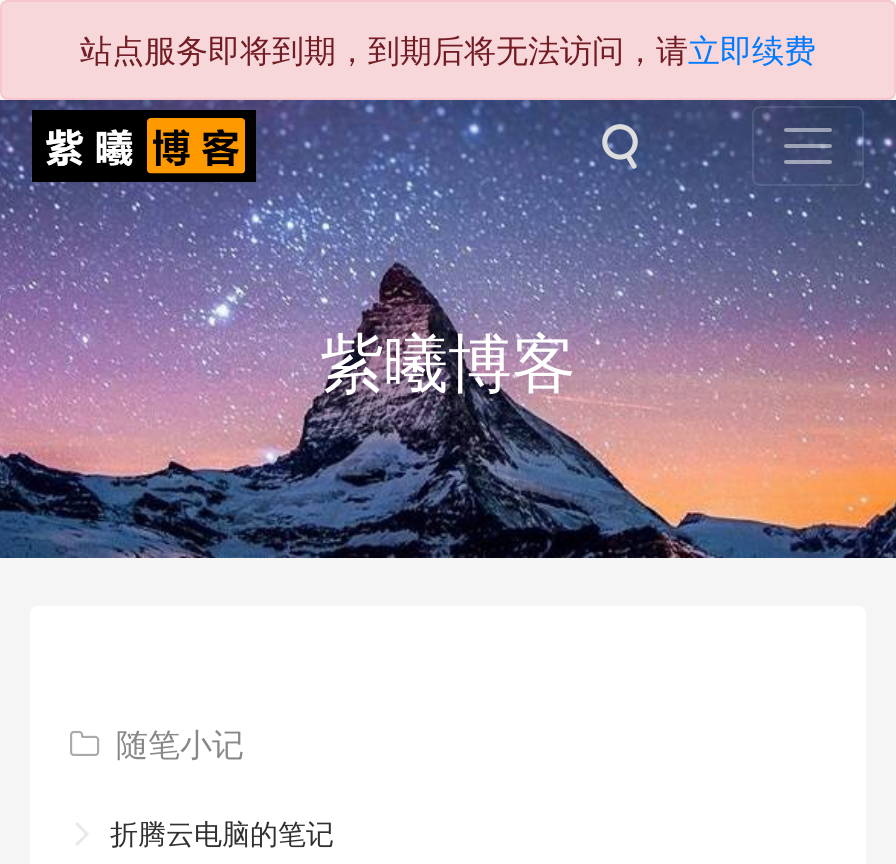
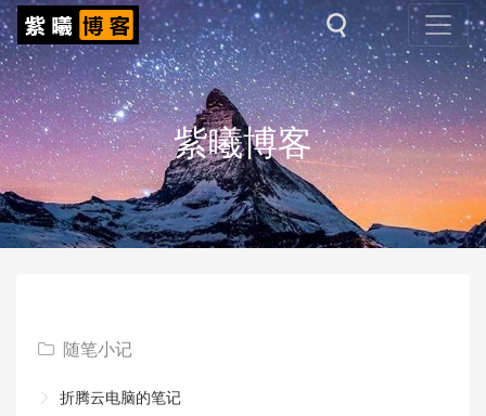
- 站点服务即将到期，到期后将无法访问，请立即续费
